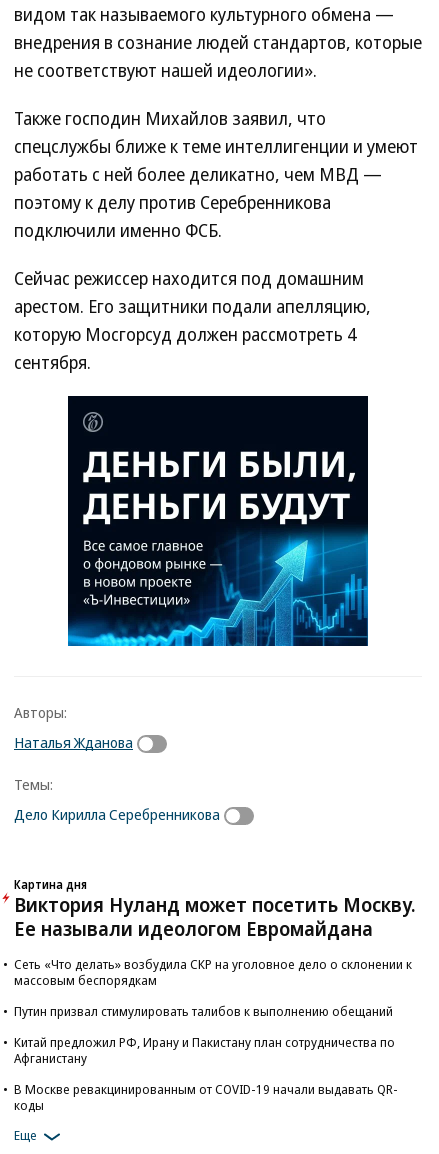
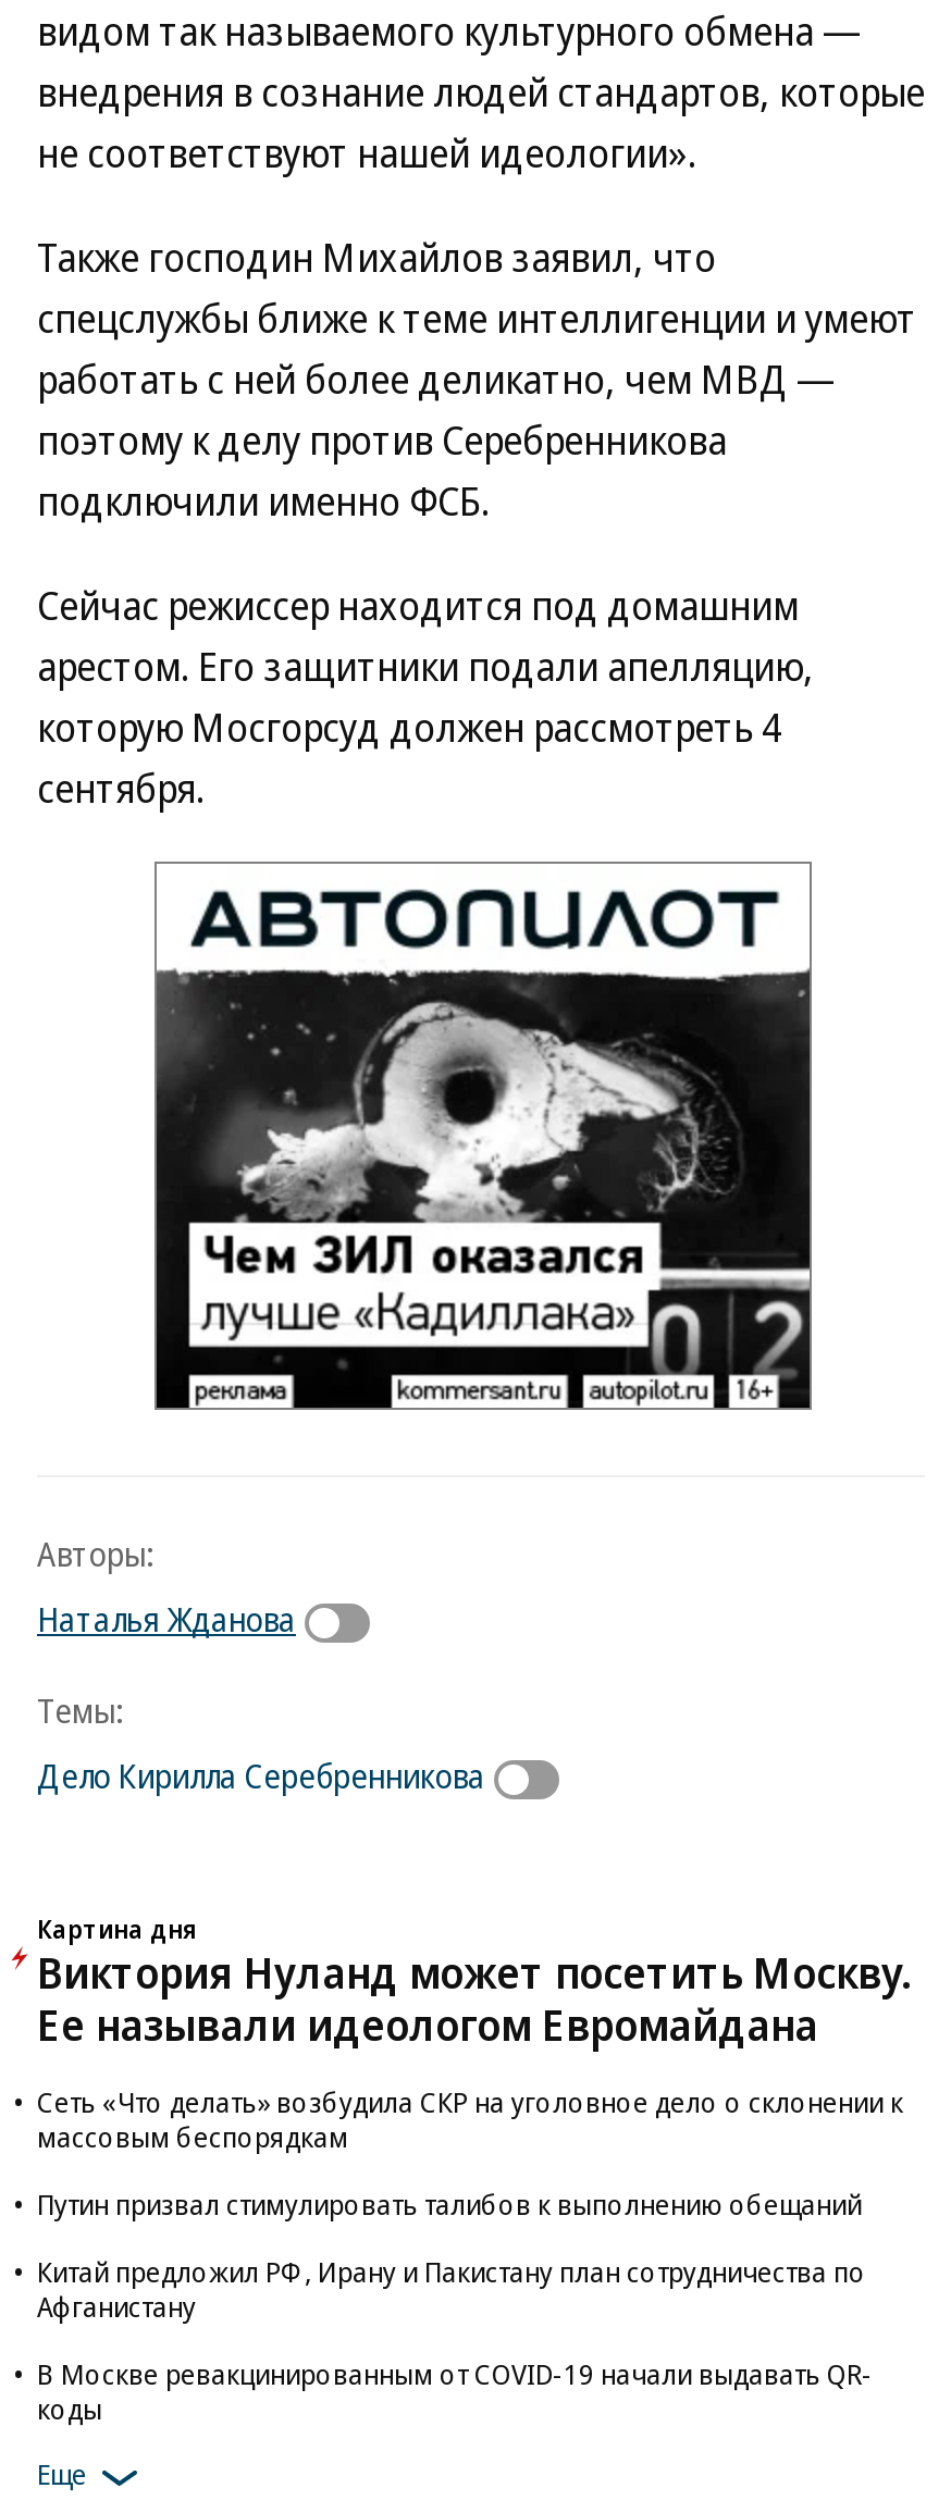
- [image]
+ [image]
